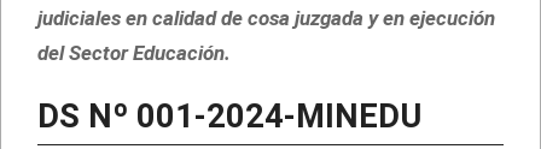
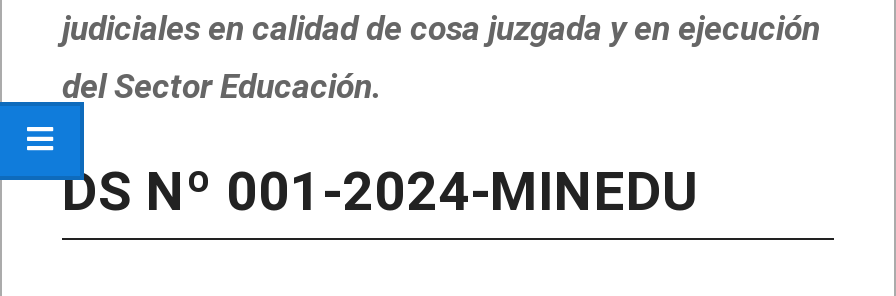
+ [image]
